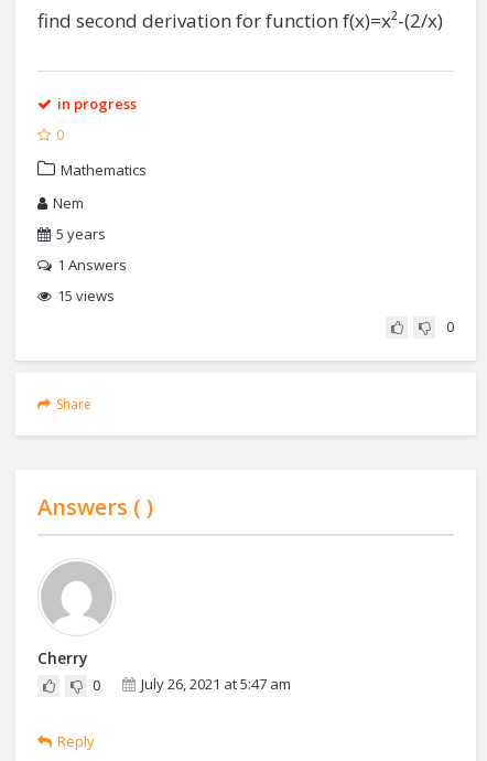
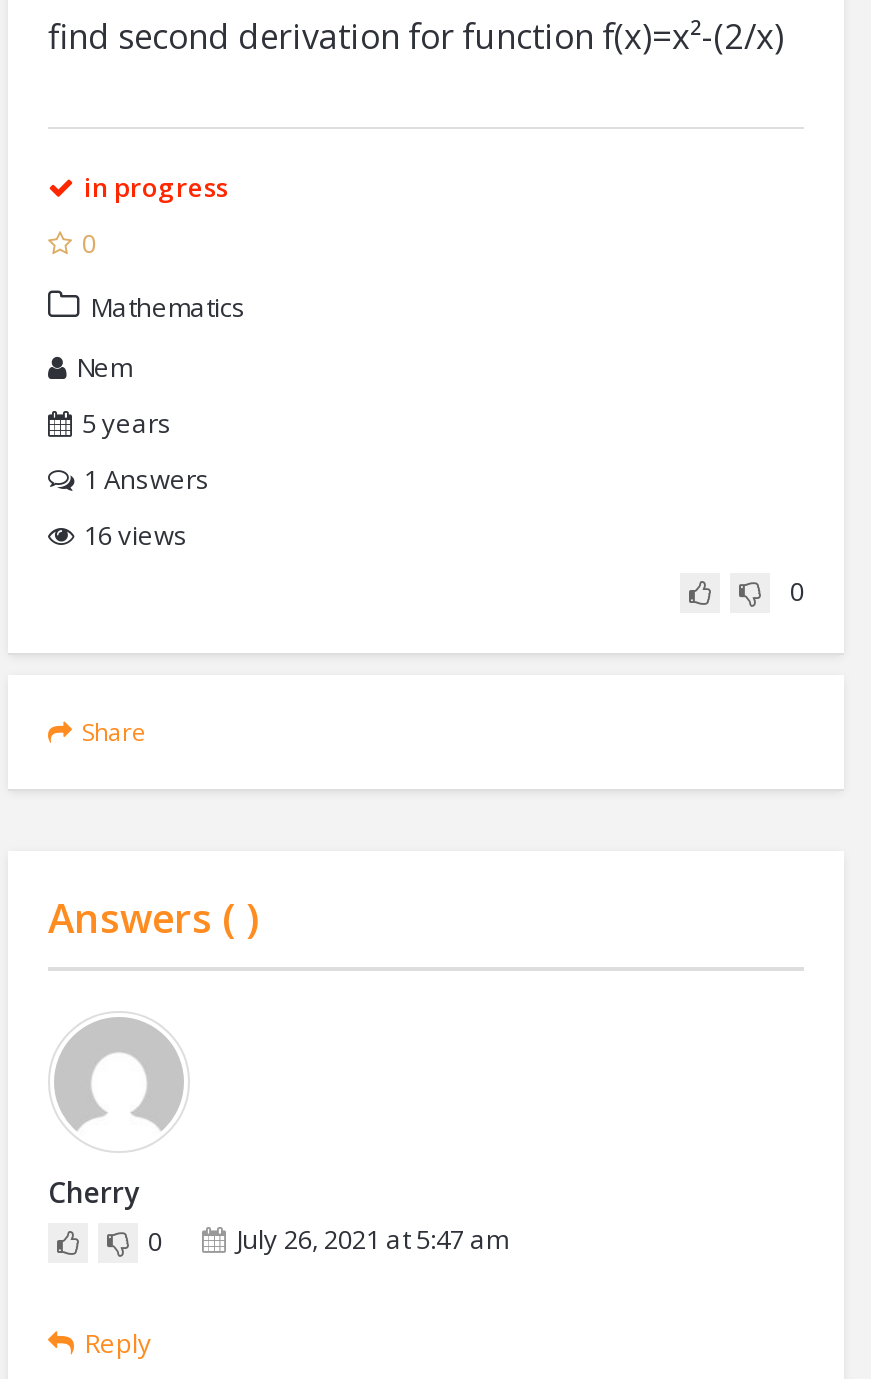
- 15 views
+ 16 views
